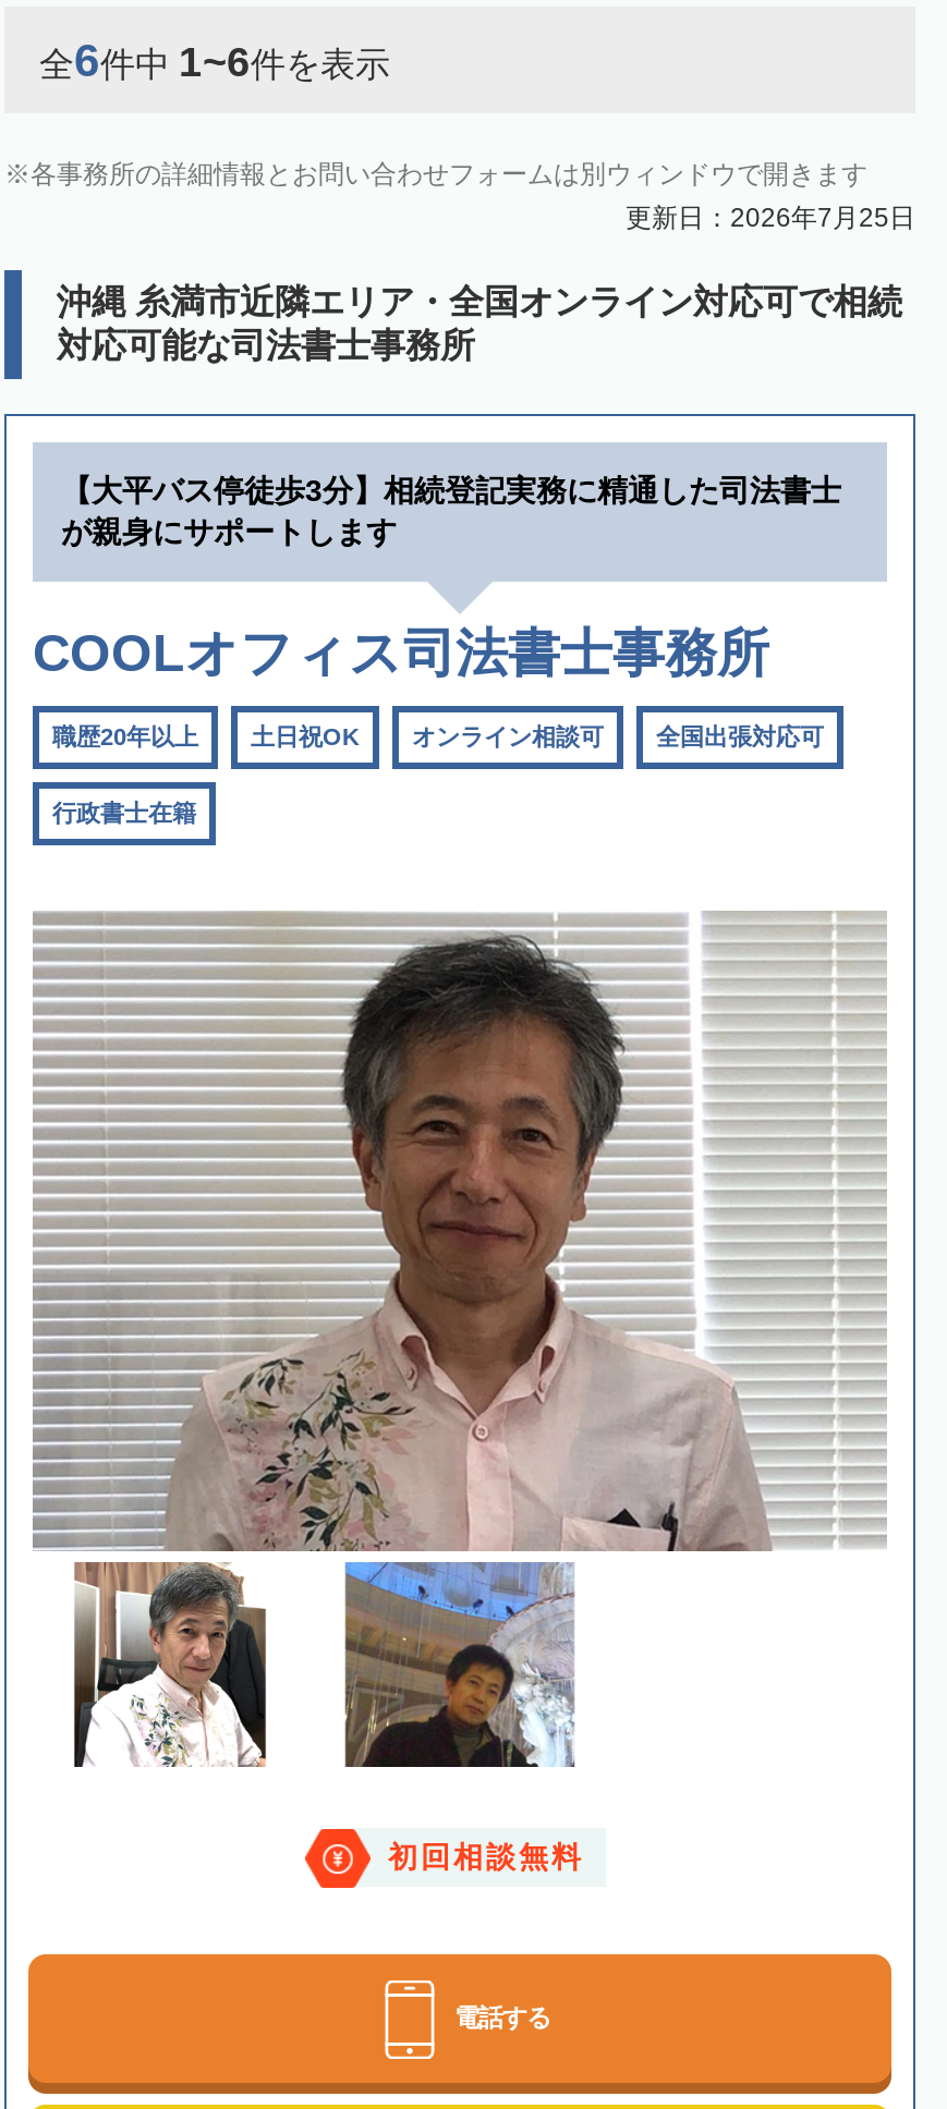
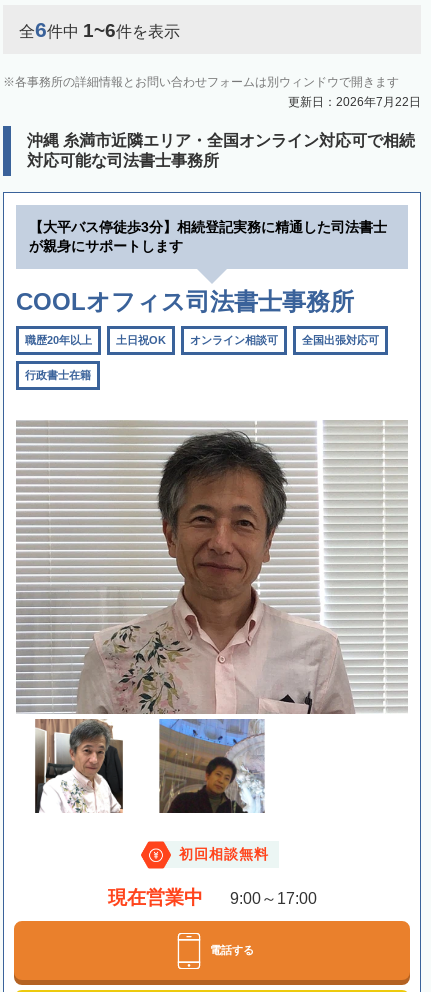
- 更新日：2026年7月25日
+ 更新日：2026年7月22日

+ 現在営業中
+ 9:00～17:00
